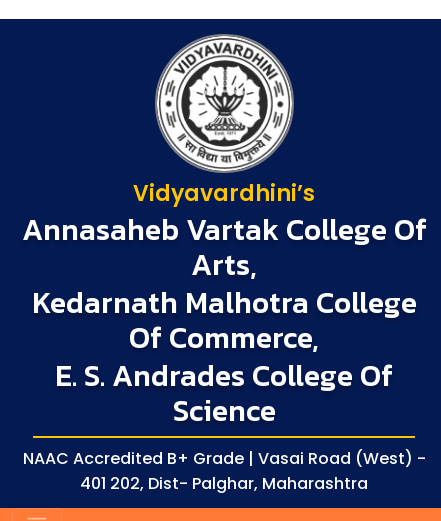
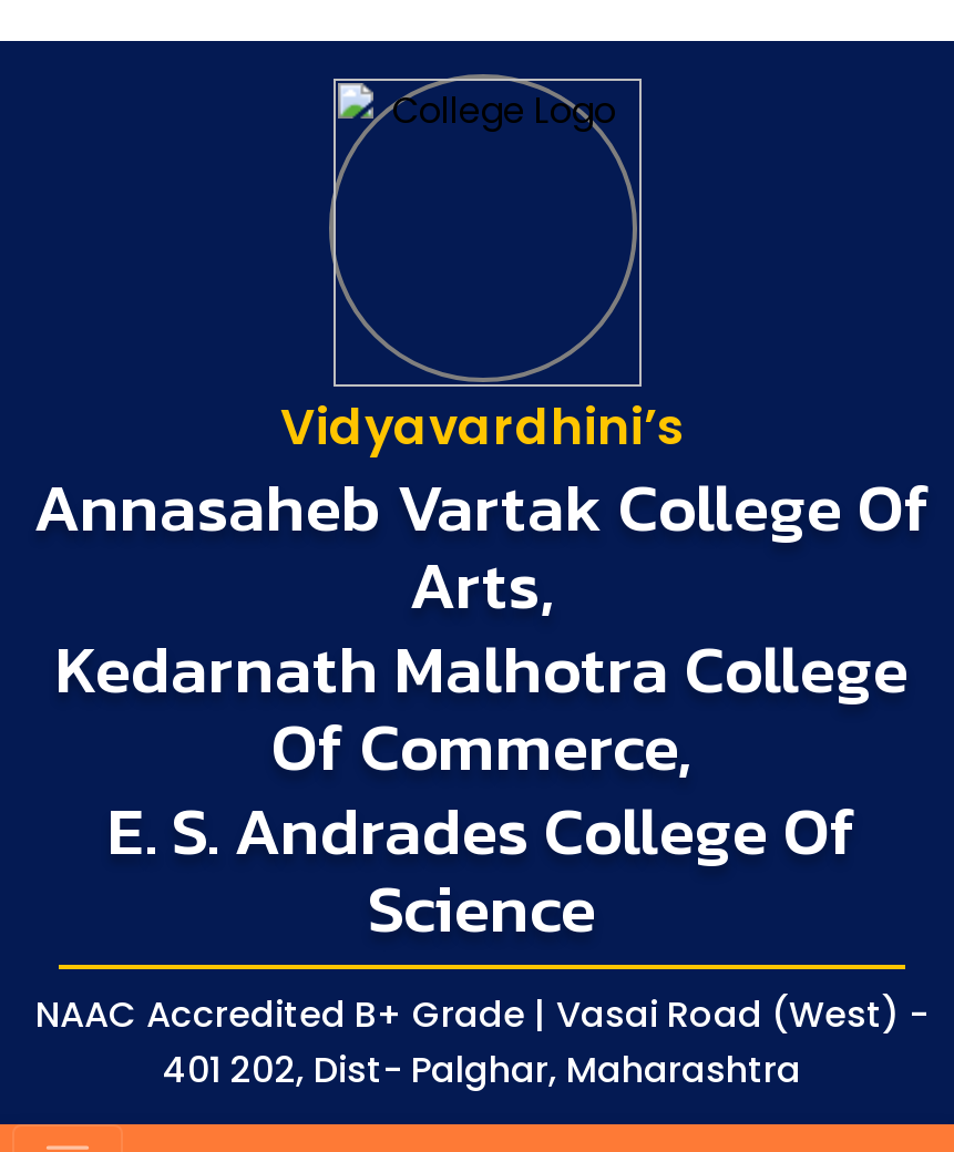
- [image]
+ [image]
